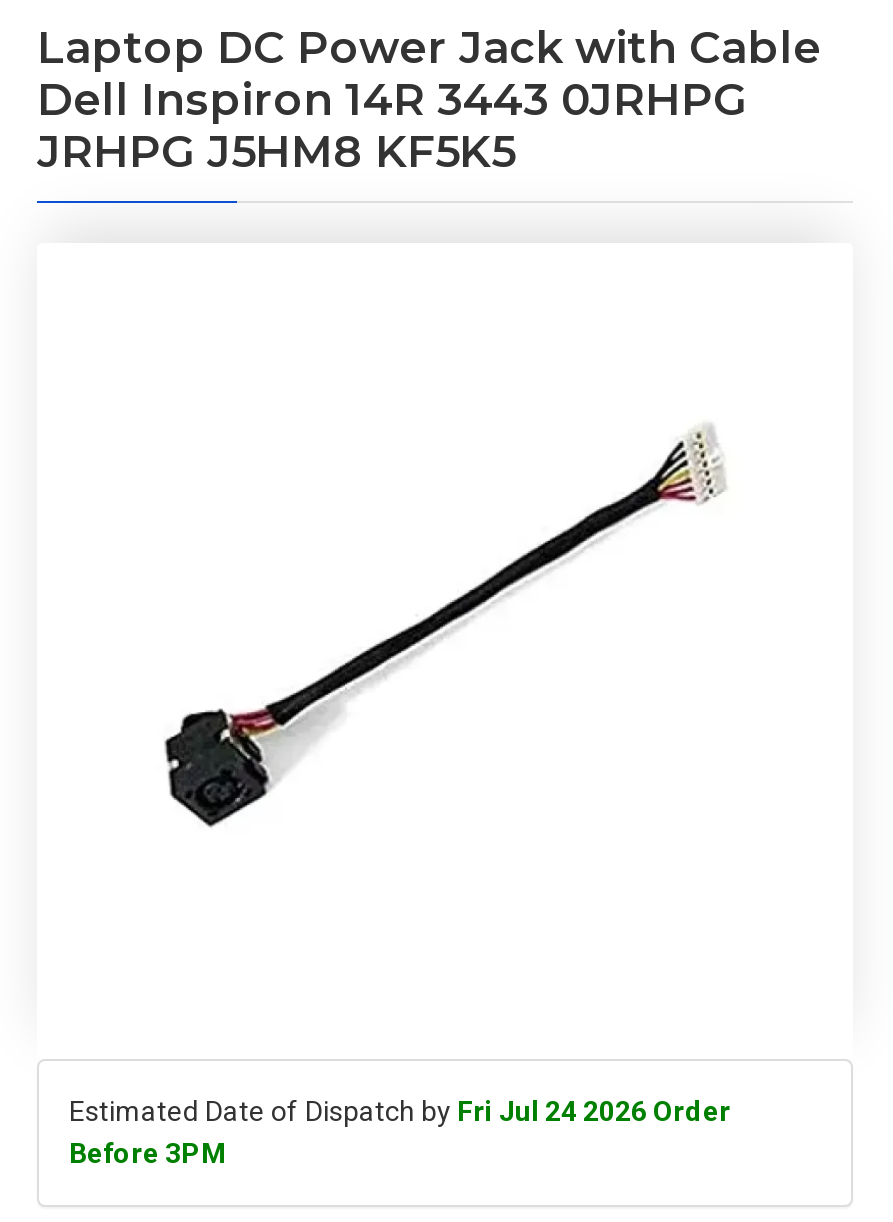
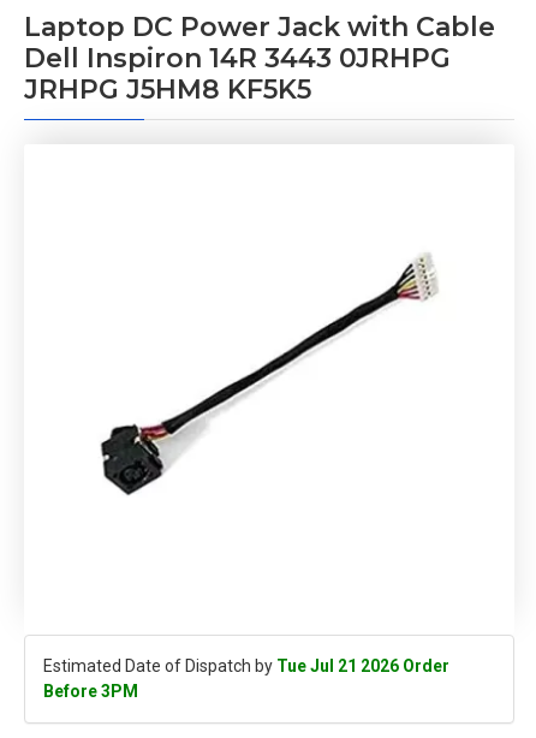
- Estimated Date of Dispatch by Fri Jul 24 2026 Order
+ Estimated Date of Dispatch by Tue Jul 21 2026 Order
